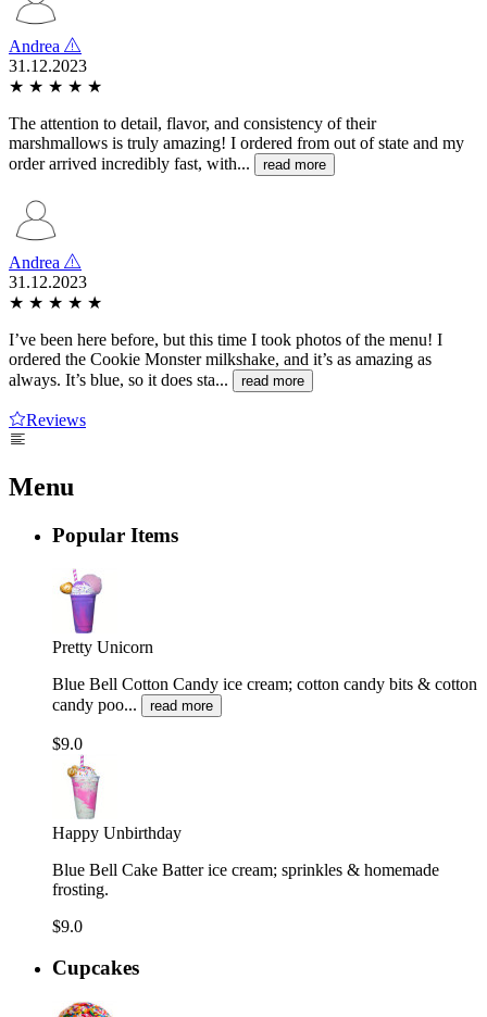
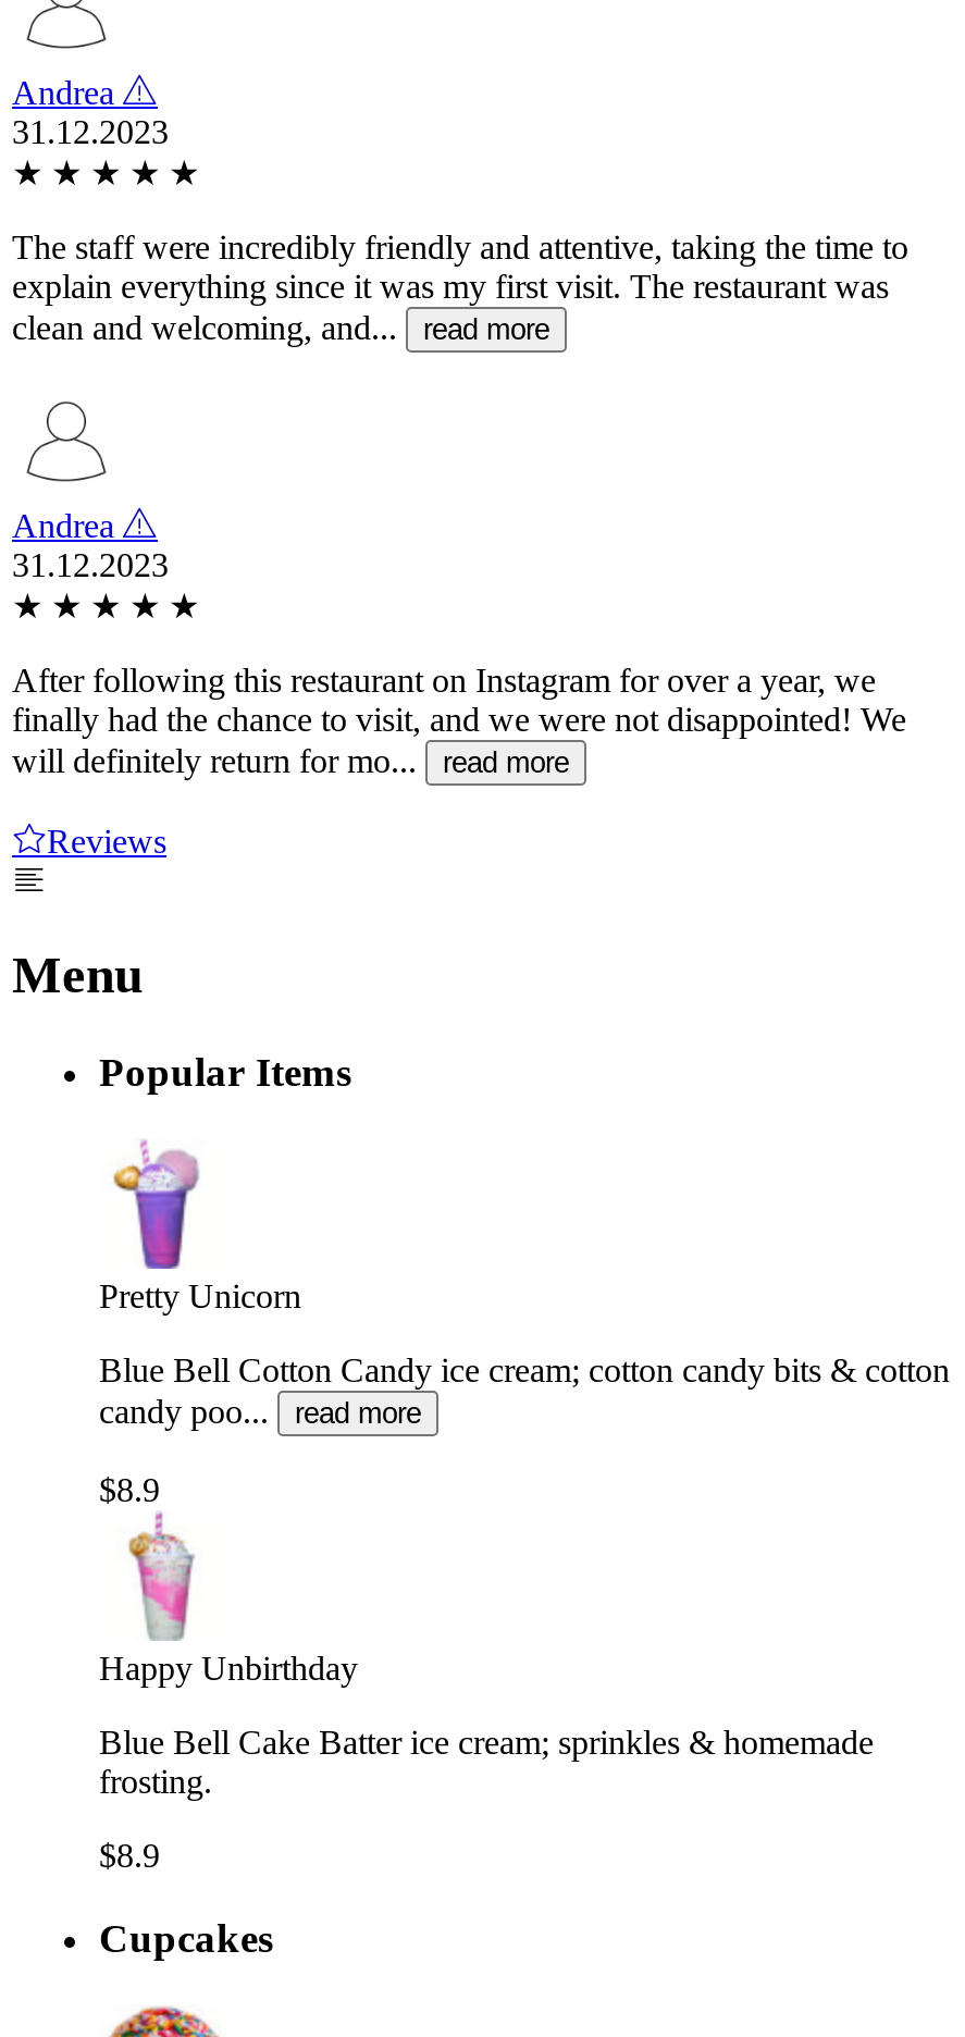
- The attention to detail, flavor, and consistency of their
- marshmallows is truly amazing! I ordered from out of state and my
- order arrived incredibly fast, with... read more
+ The staff were incredibly friendly and attentive, taking the time to
+ explain everything since it was my first visit. The restaurant was
+ clean and welcoming, and... read more

- I’ve been here before, but this time I took photos of the menu! I
- ordered the Cookie Monster milkshake, and it’s as amazing as
- always. It’s blue, so it does sta... read more
+ After following this restaurant on Instagram for over a year, we
+ finally had the chance to visit, and we were not disappointed! We
+ will definitely return for mo... read more

- $9.0
+ $8.9

- $9.0
+ $8.9
